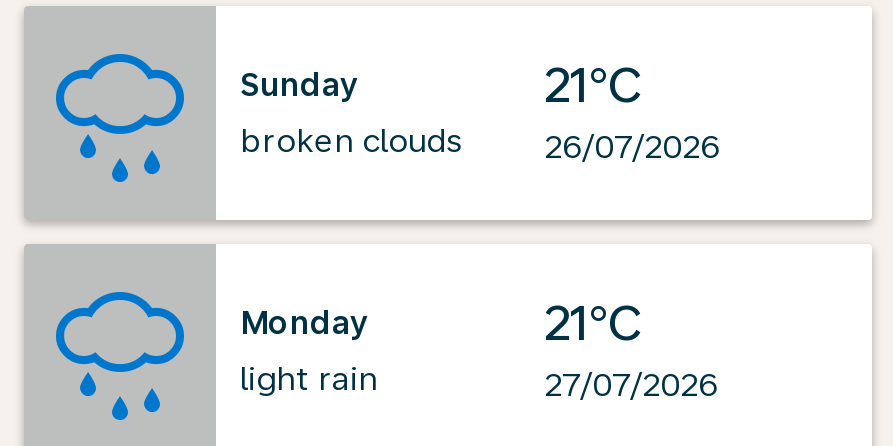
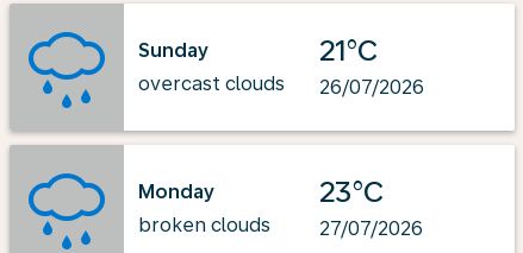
+ overcast clouds

moved down: broken clouds

- 21°C
+ 23°C

- light rain
